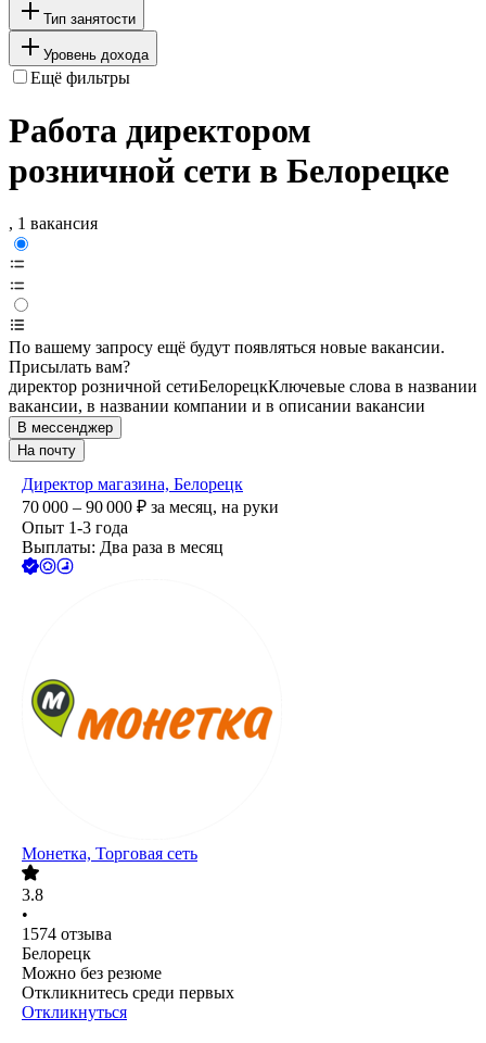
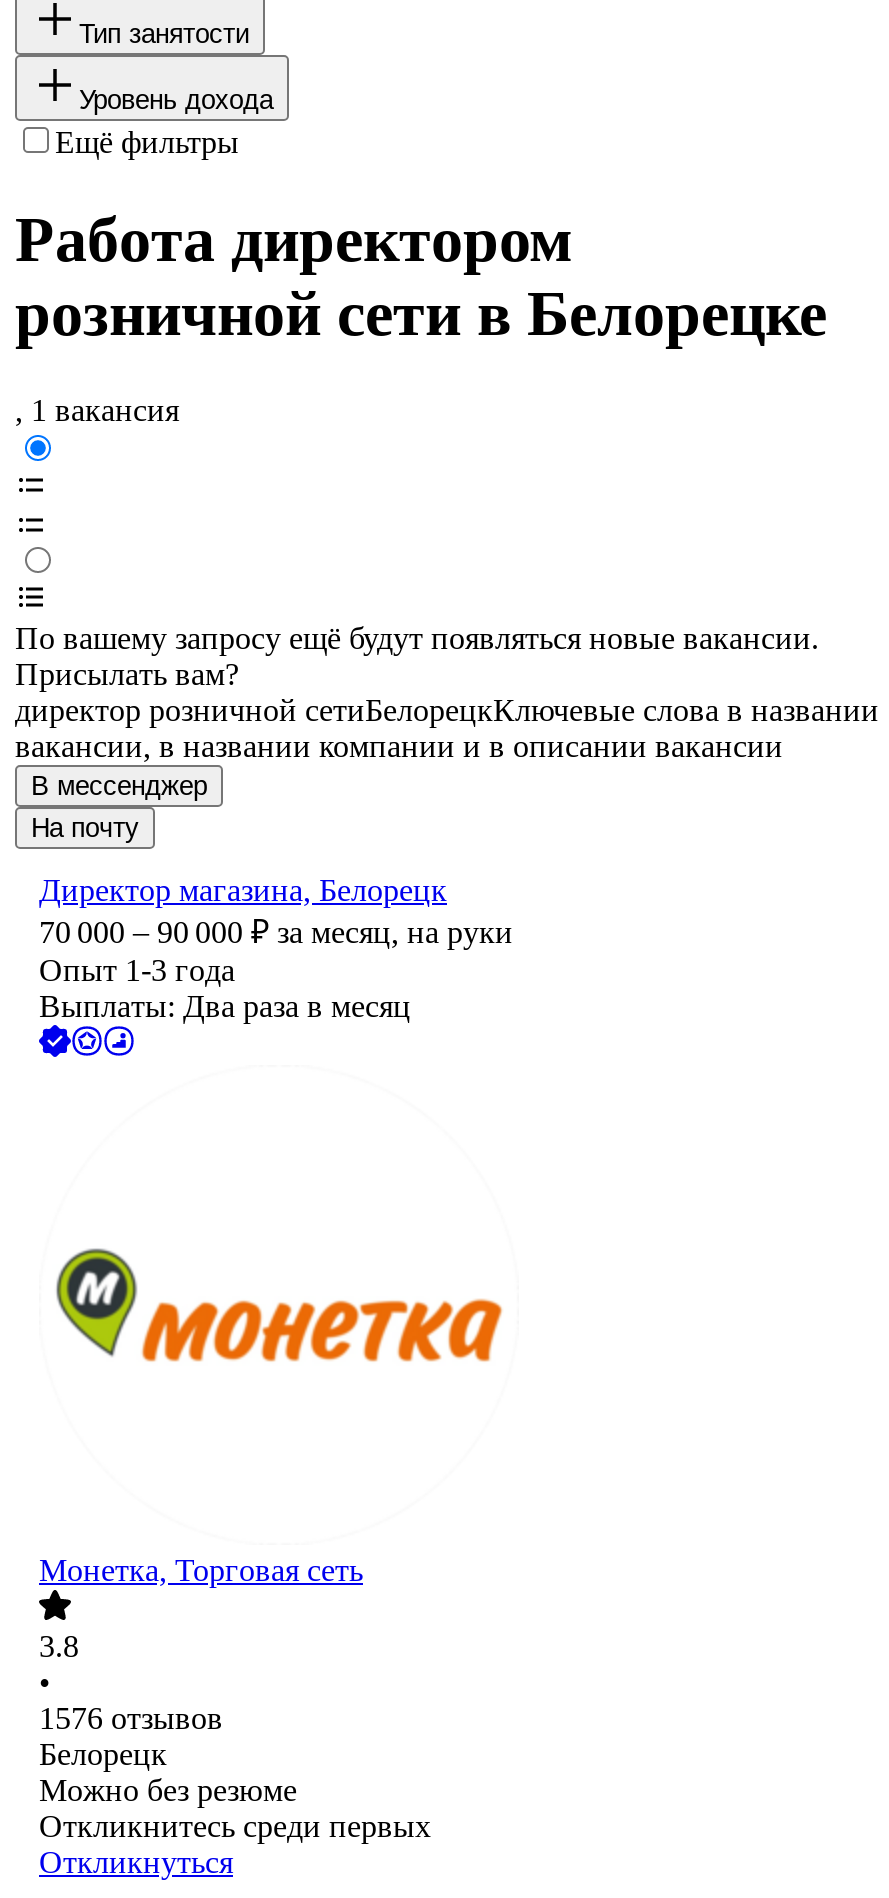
- 1574 отзыва
+ 1576 отзывов
